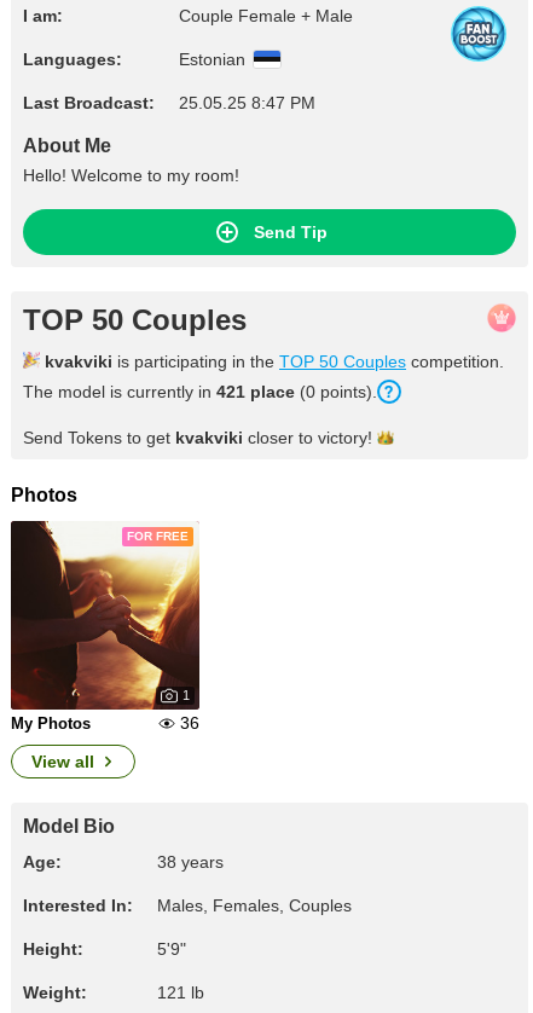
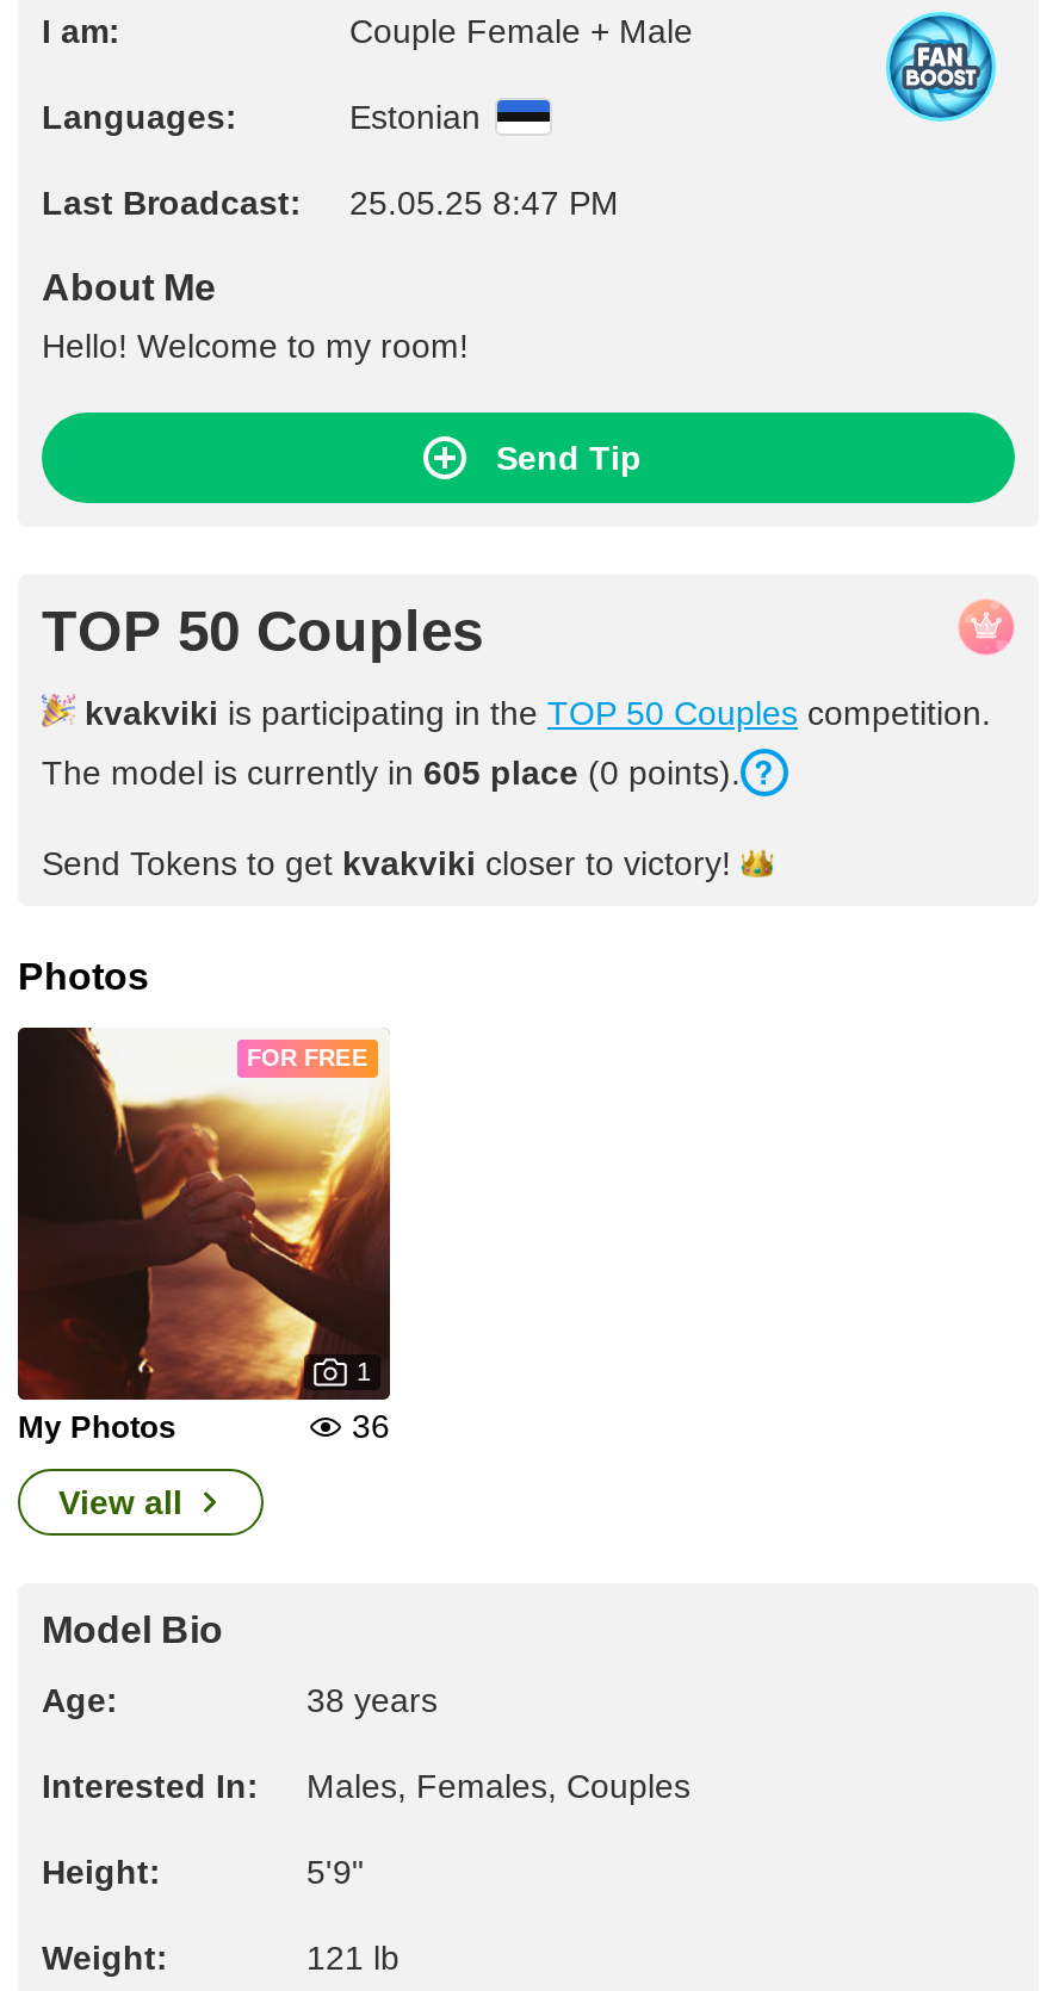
- The model is currently in 421 place (0 points).
+ The model is currently in 605 place (0 points).
